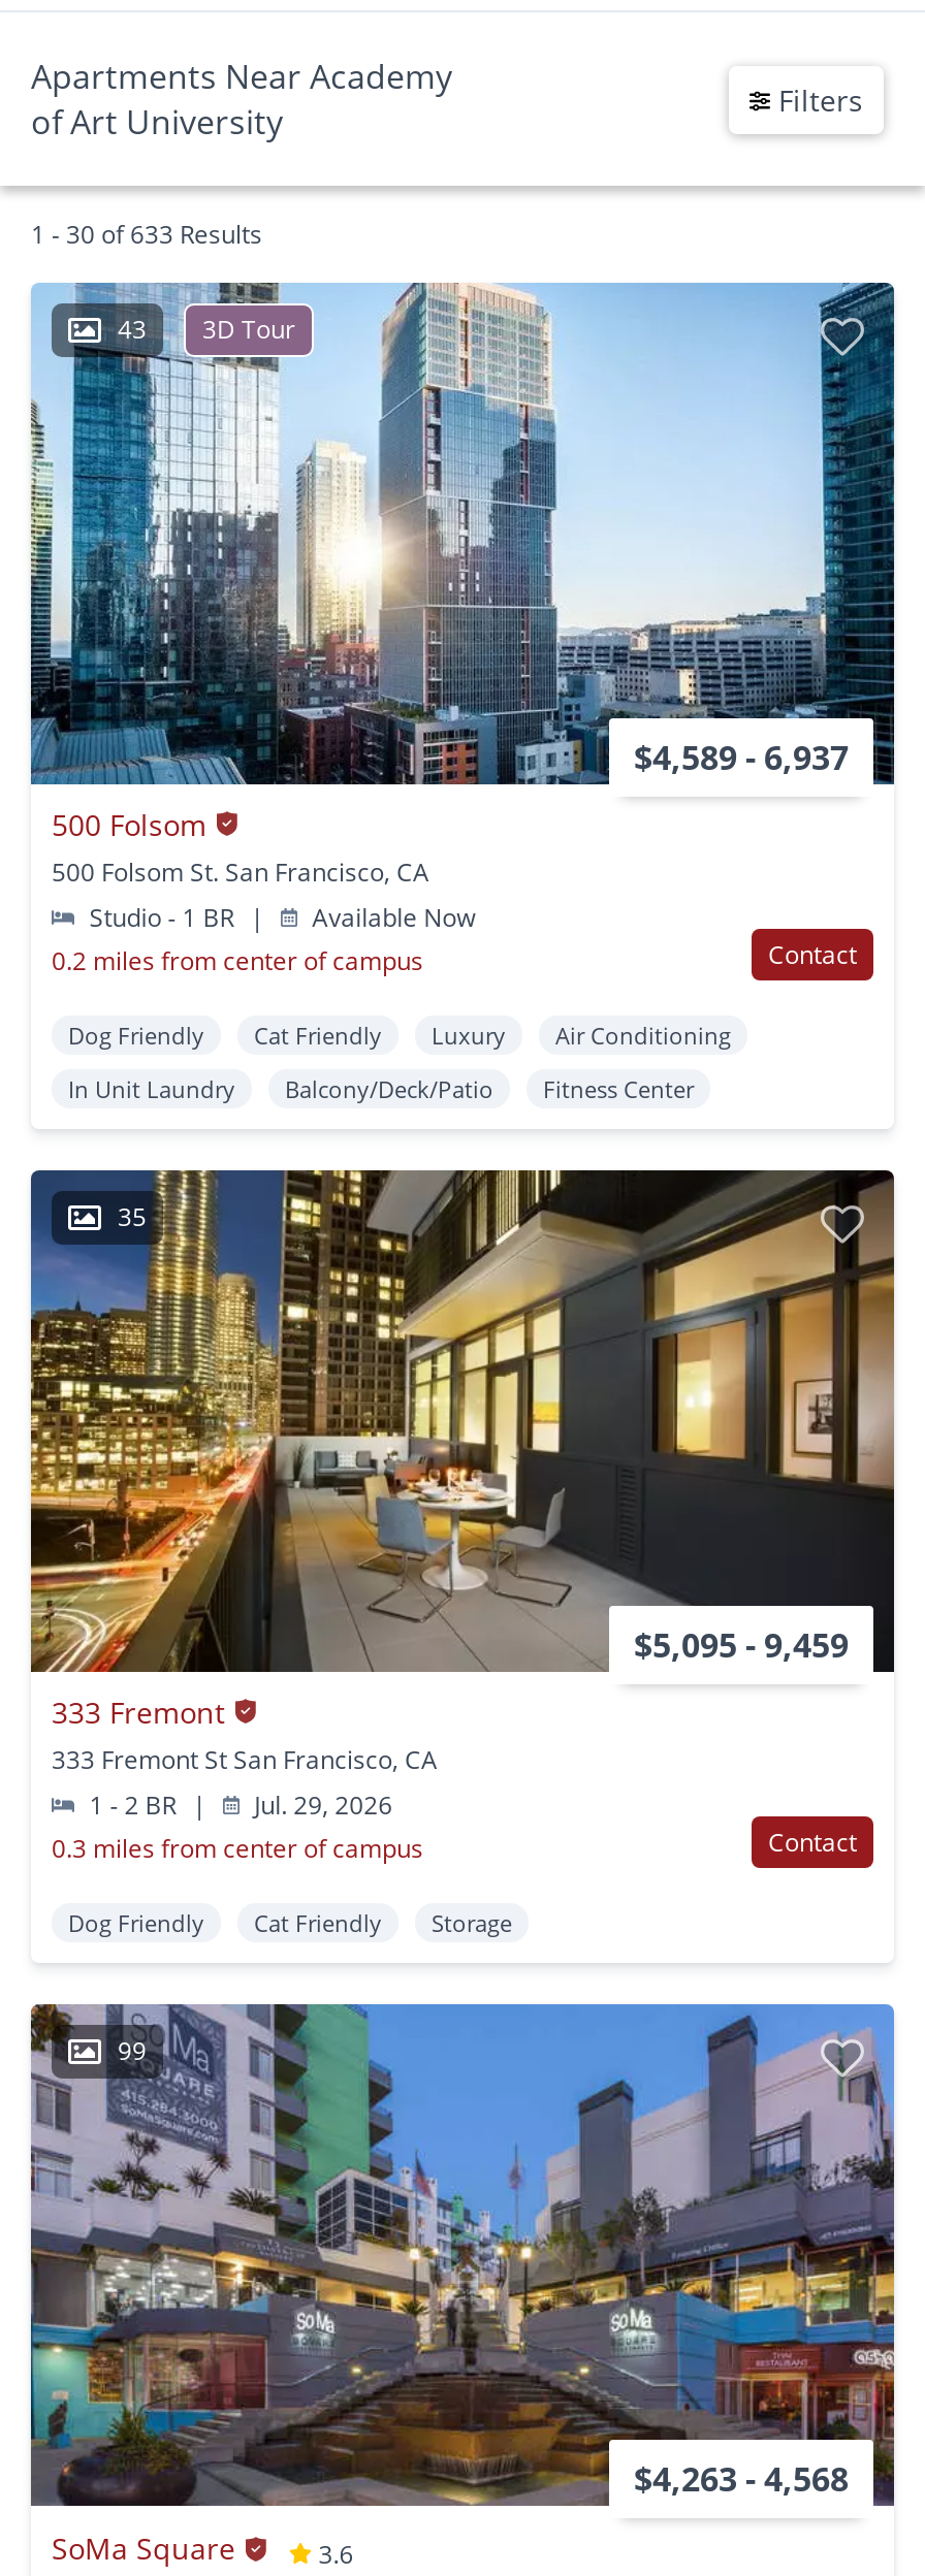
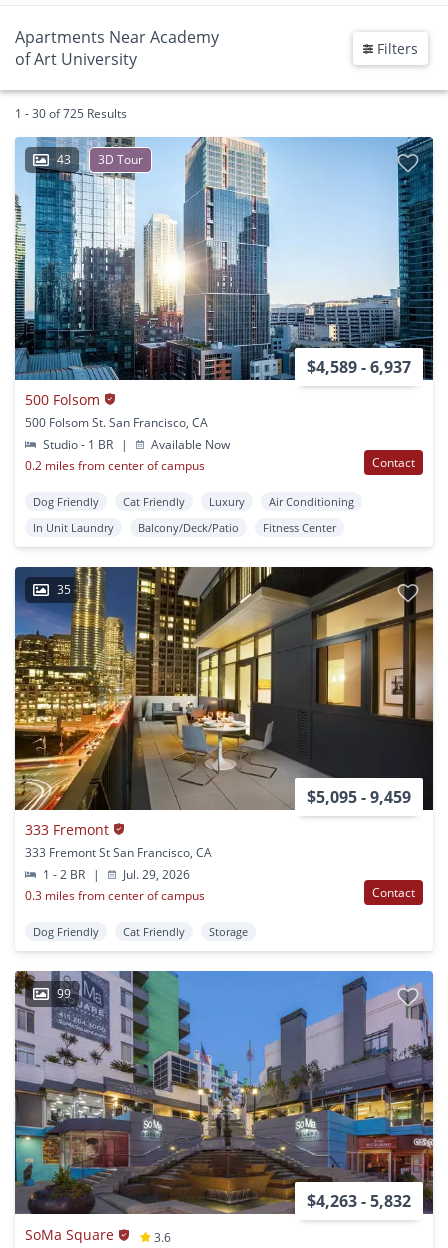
- 1 - 30 of 633 Results
+ 1 - 30 of 725 Results

- $4,263 - 4,568
+ $4,263 - 5,832
